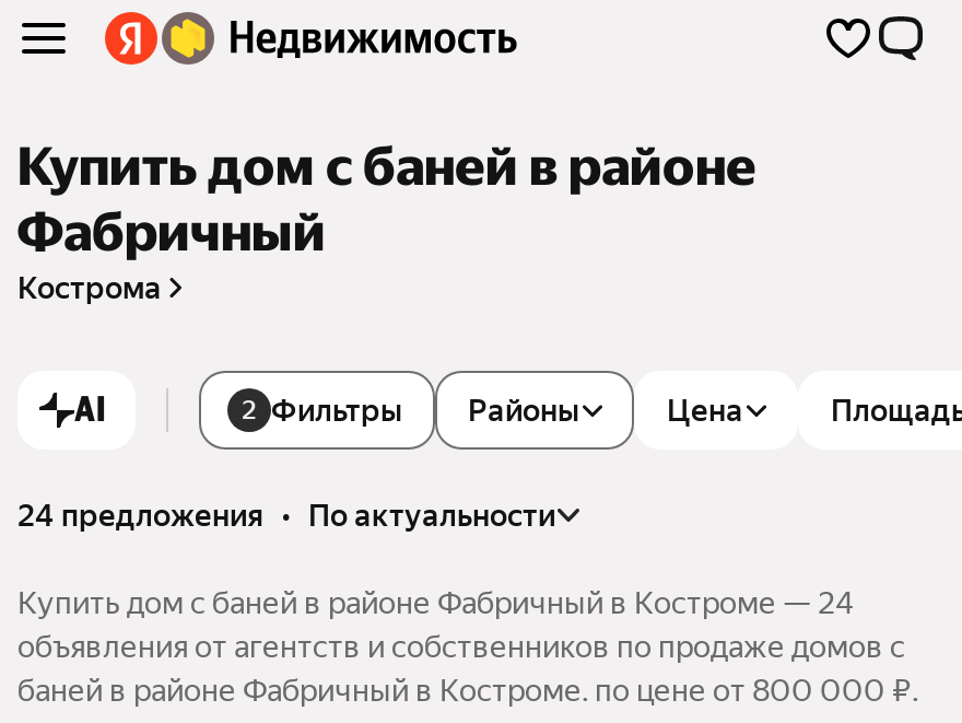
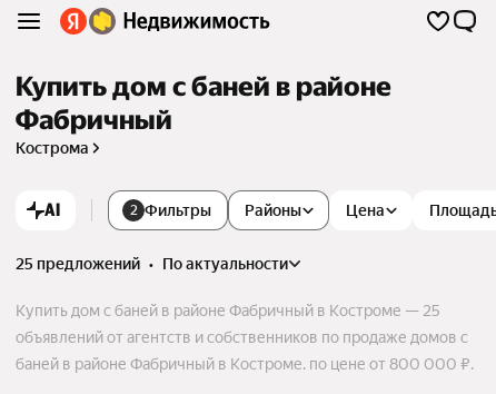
- 24 предложения • по актуальности
+ 25 предложений • по актуальности

- Купить дом с баней в районе Фабричный в Костроме — 24
+ Купить дом с баней в районе Фабричный в Костроме — 25

- объявления от агентств и собственников по продаже домов с
+ объявлений от агентств и собственников по продаже домов с
